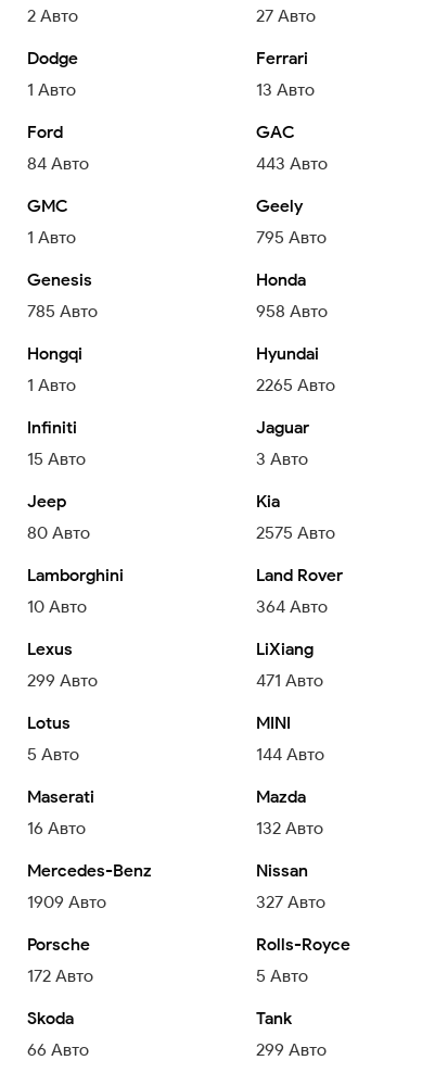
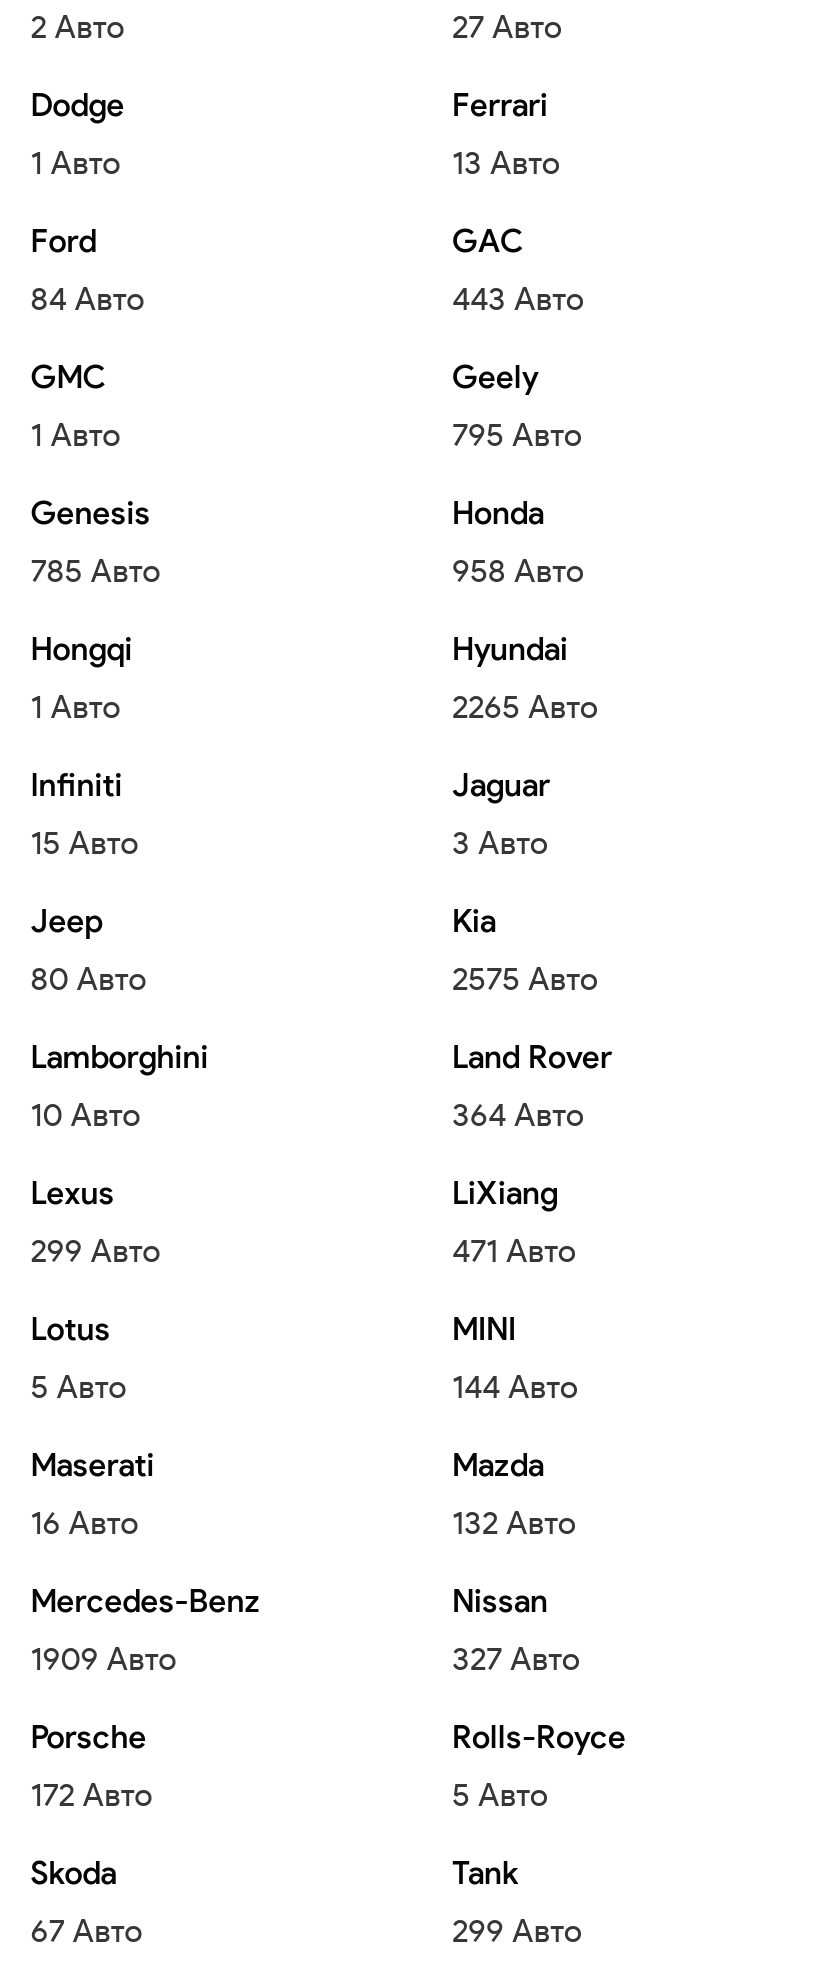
- 66 Авто
+ 67 Авто
